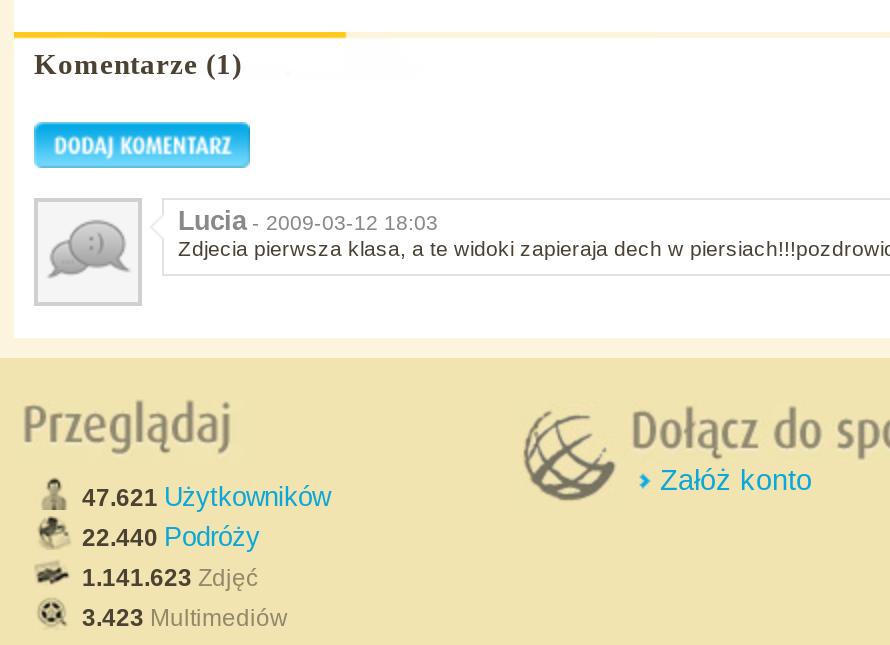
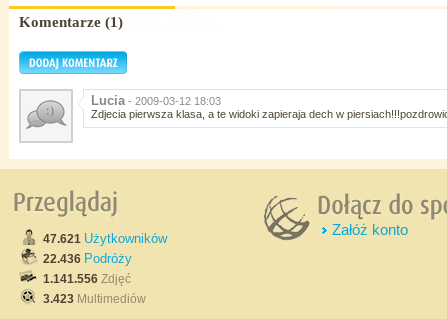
- 22.440 Podróży
+ 22.436 Podróży

- 1.141.623 Zdjęć
+ 1.141.556 Zdjęć
